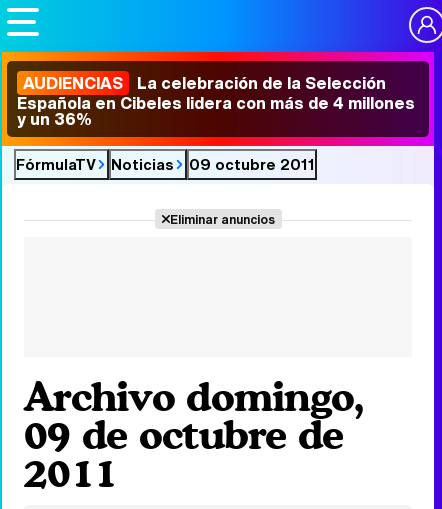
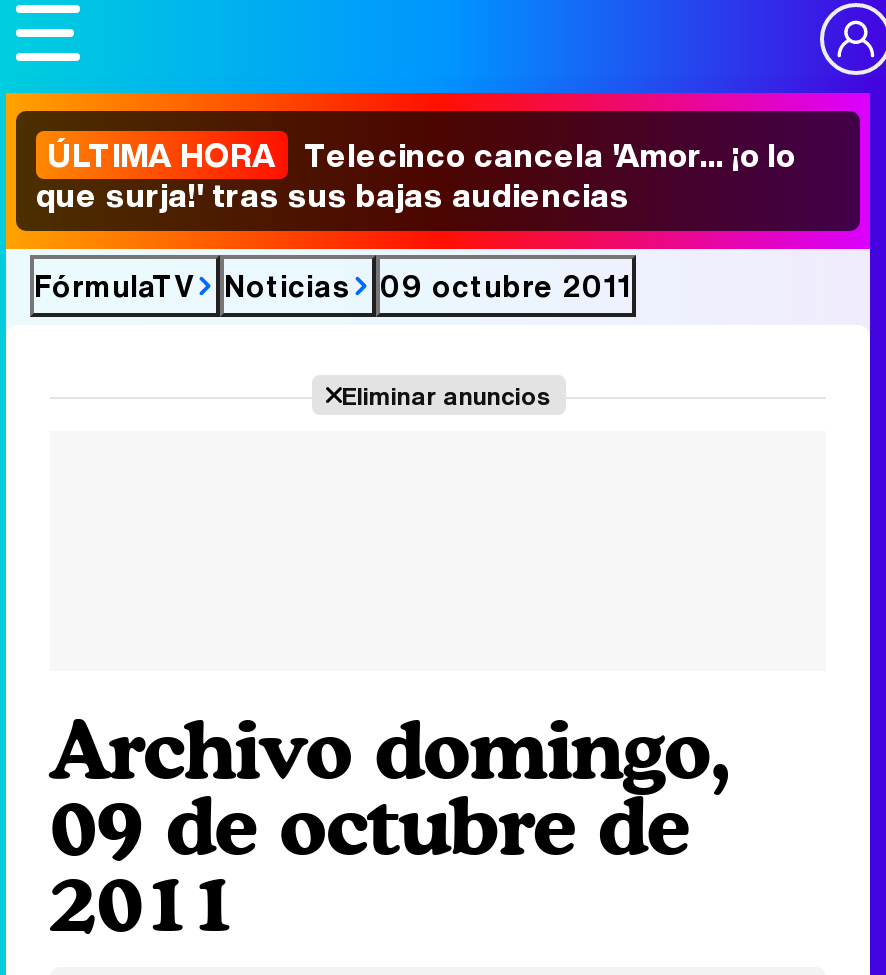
- AUDIENCIAS La celebración de la Selección
- Española en Cibeles lidera con más de 4 millones
- y un 36%
+ ÚLTIMA HORA Telecinco cancela 'Amor... ¡o lo
+ que surja!' tras sus bajas audiencias
